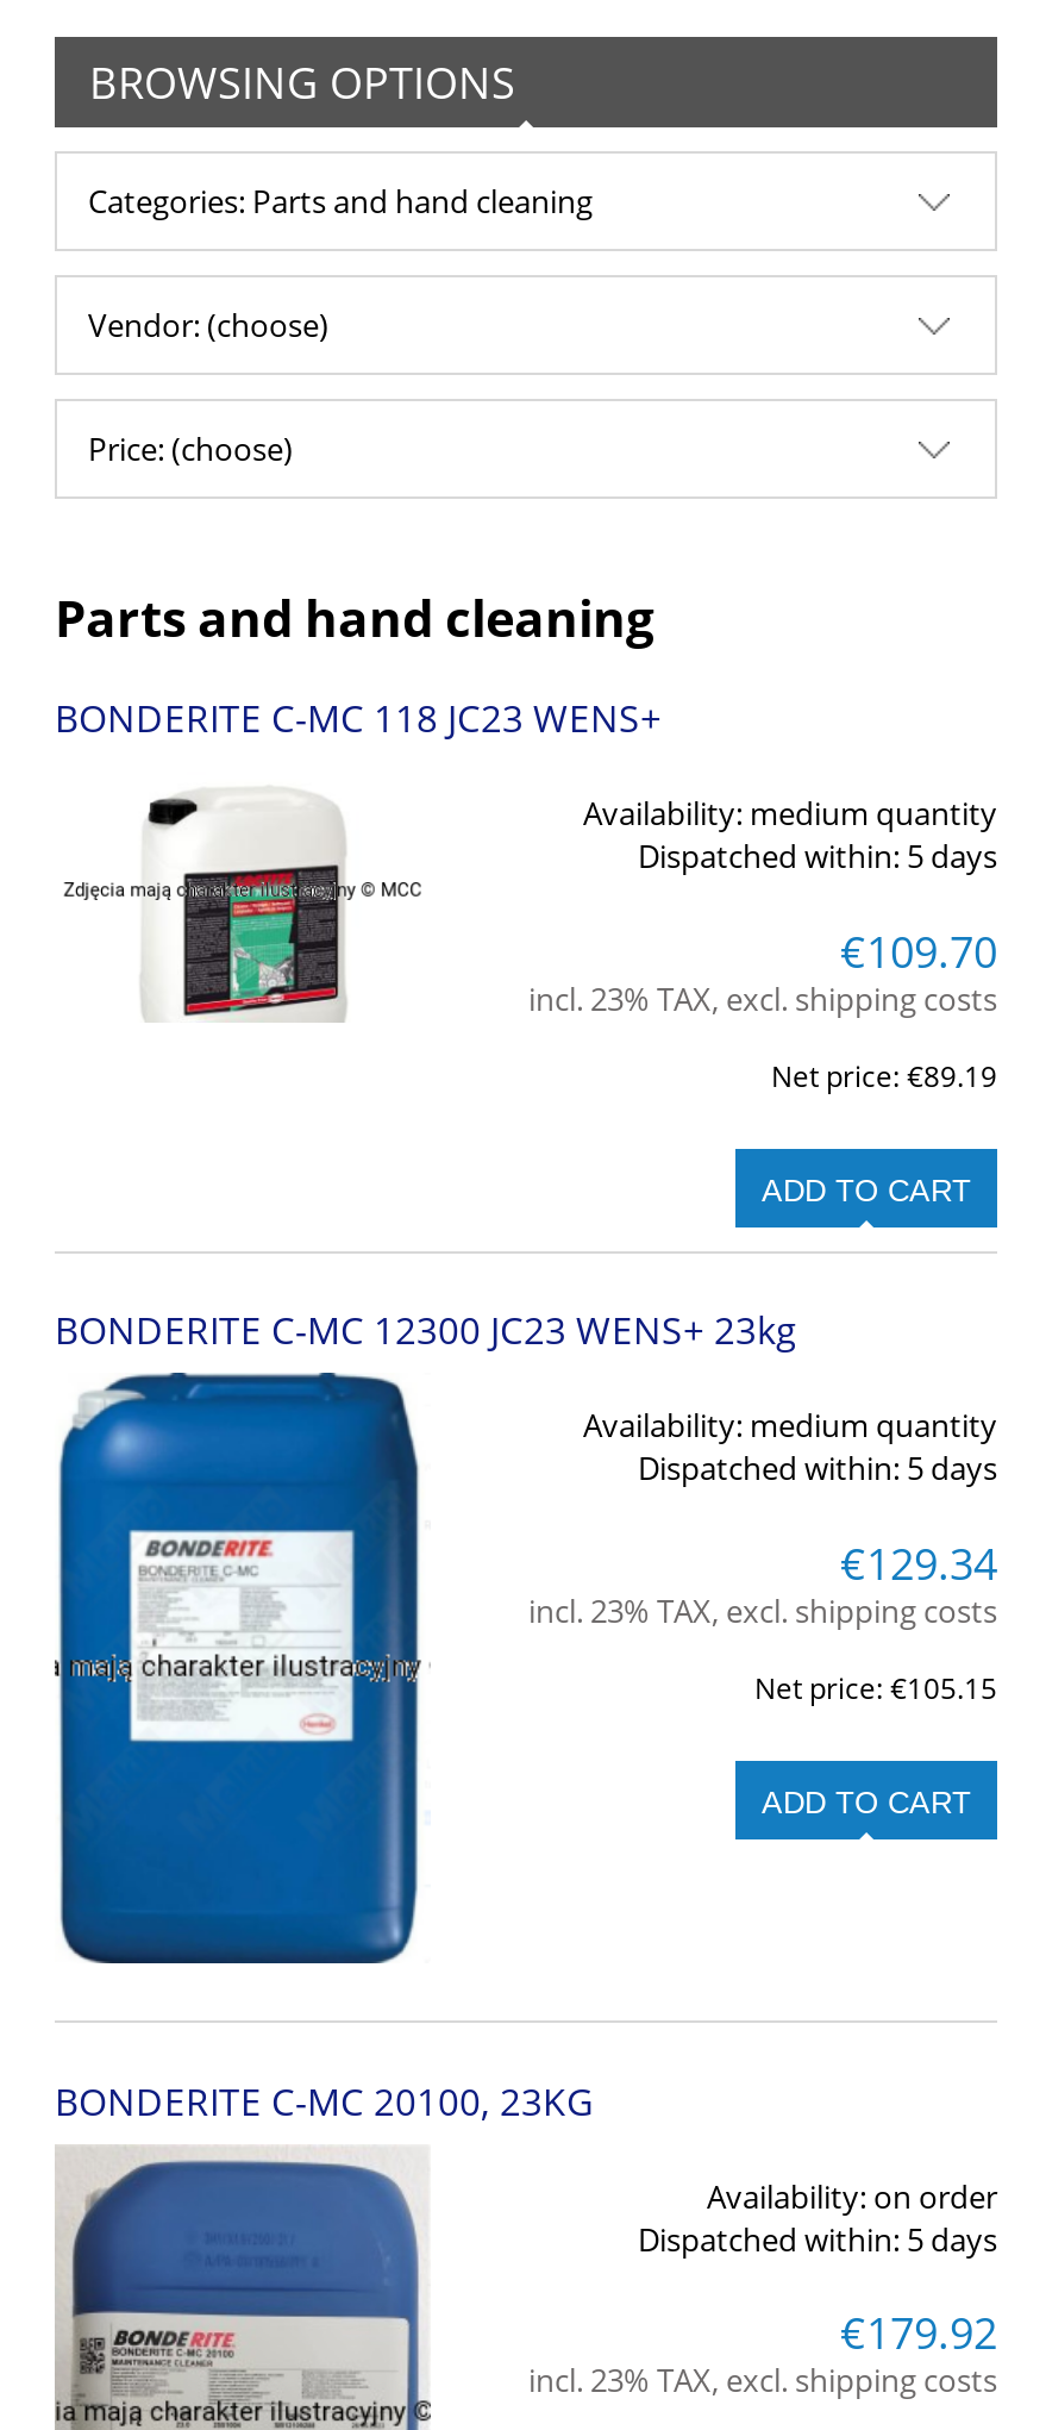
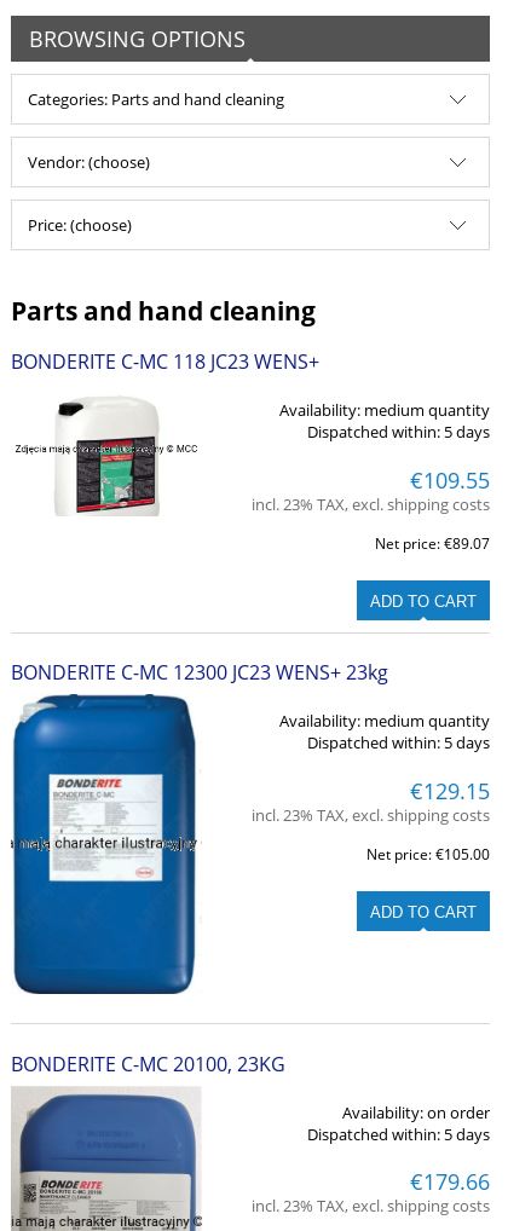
- €109.70
+ €109.55

- Net price: €89.19
+ Net price: €89.07

- €129.34
+ €129.15

- Net price: €105.15
+ Net price: €105.00

- €179.92
+ €179.66
